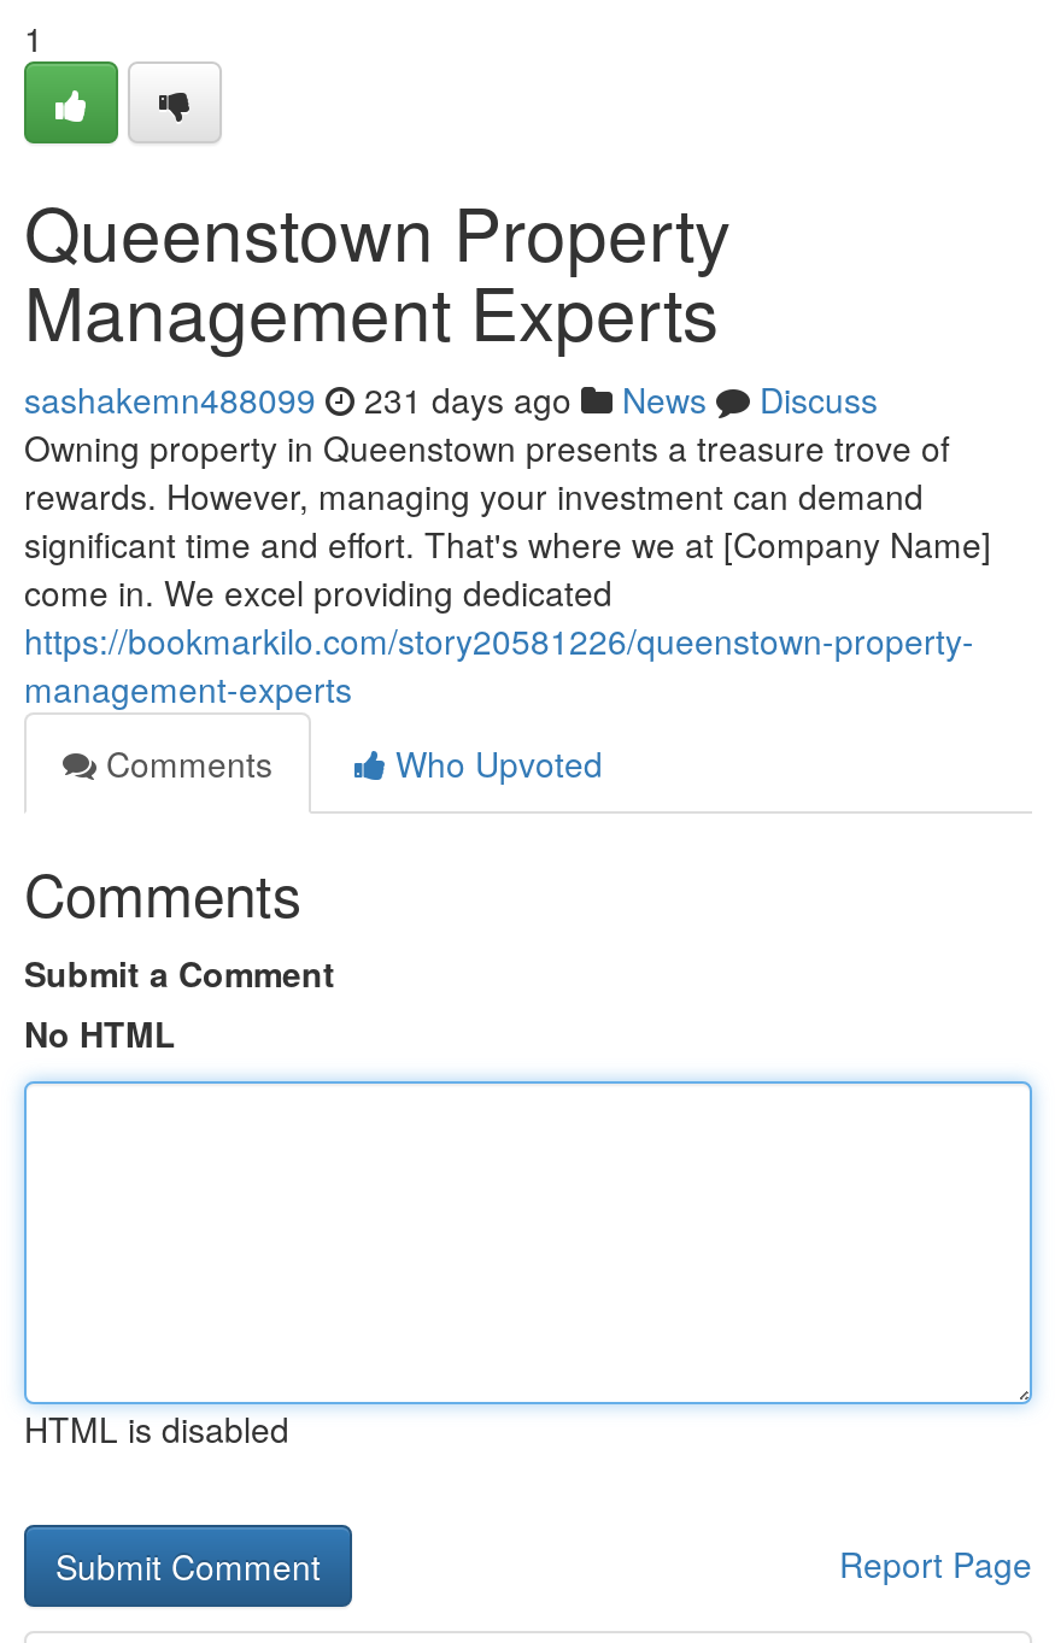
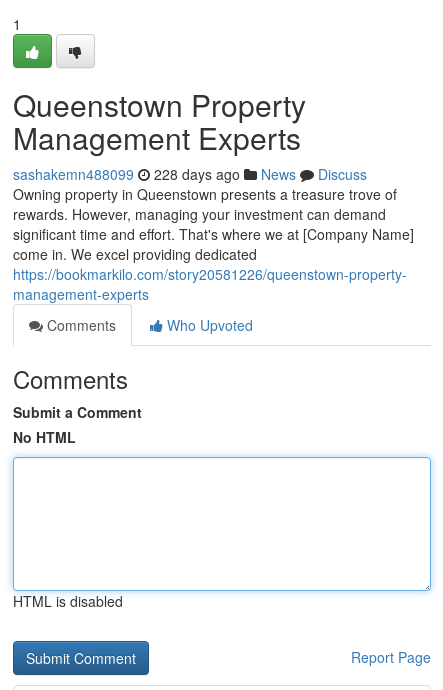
- sashakemn488099 231 days ago News Discuss
+ sashakemn488099 228 days ago News Discuss
